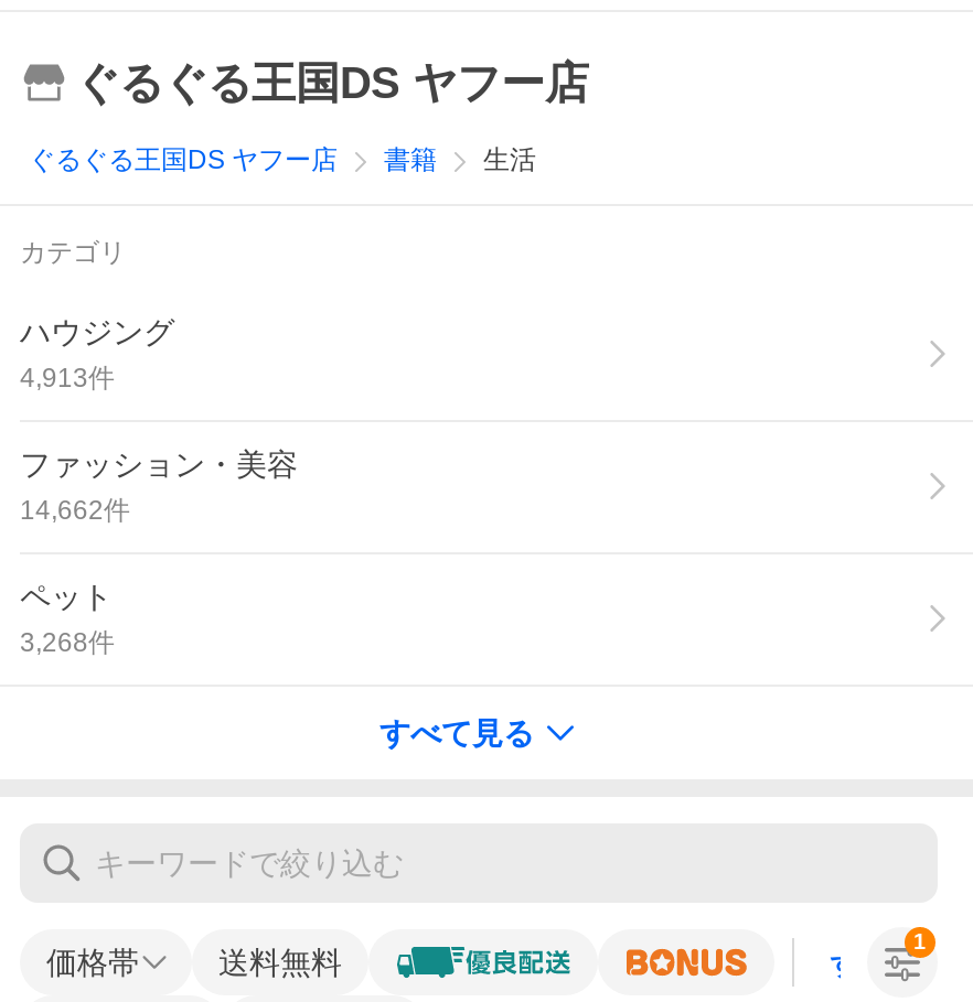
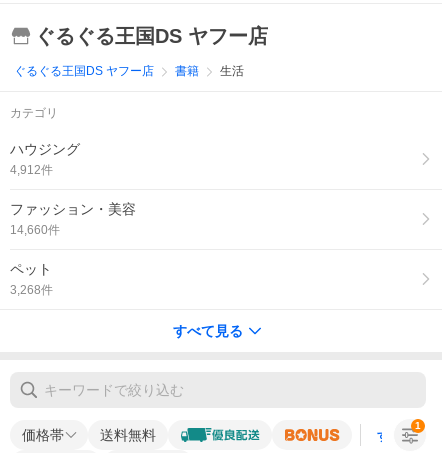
- 4,913件
+ 4,912件

- 14,662件
+ 14,660件
